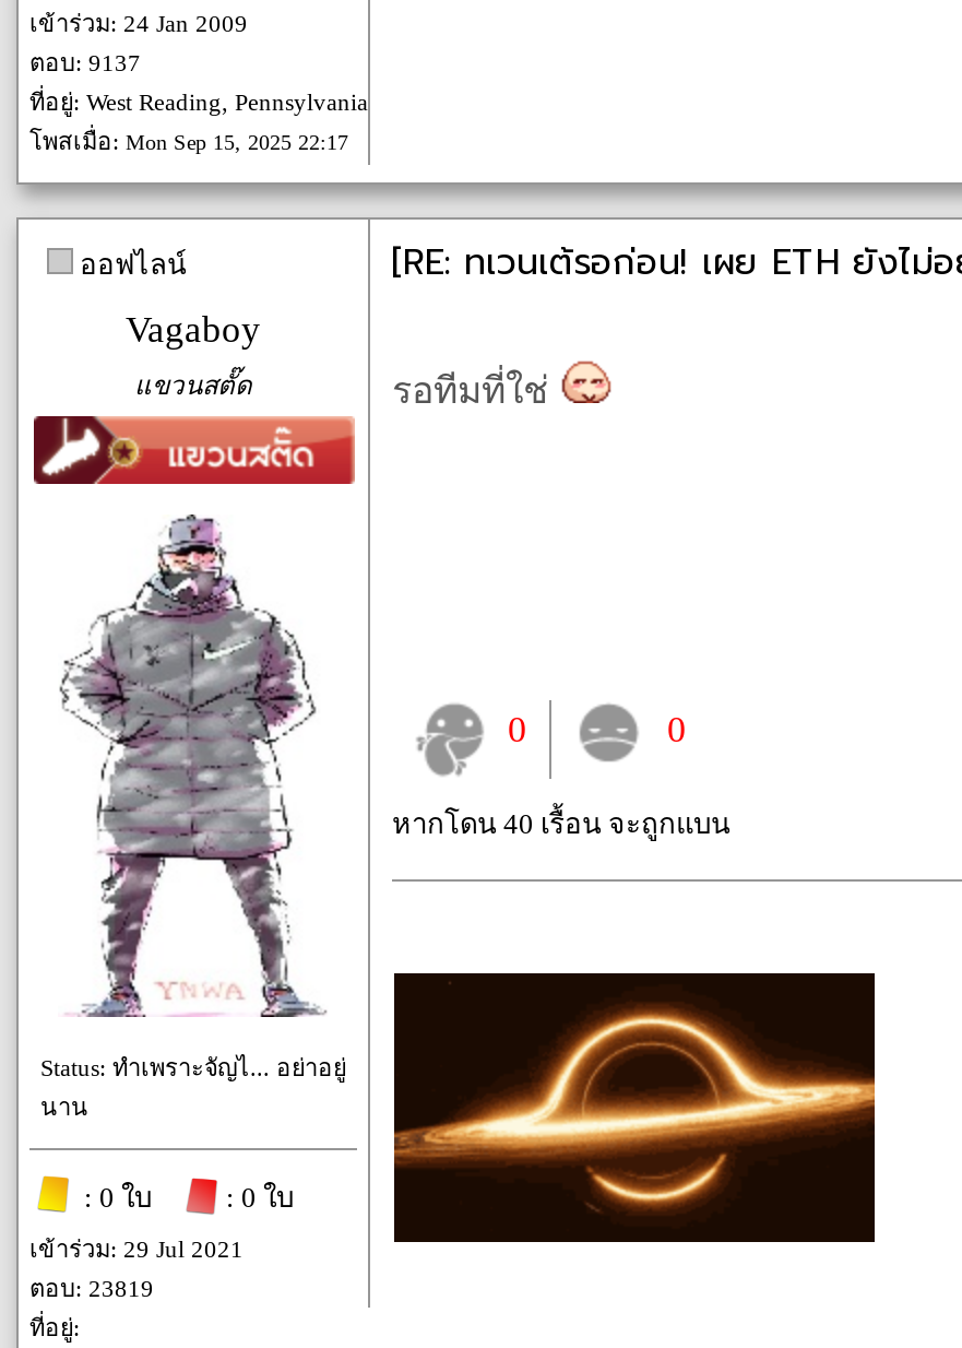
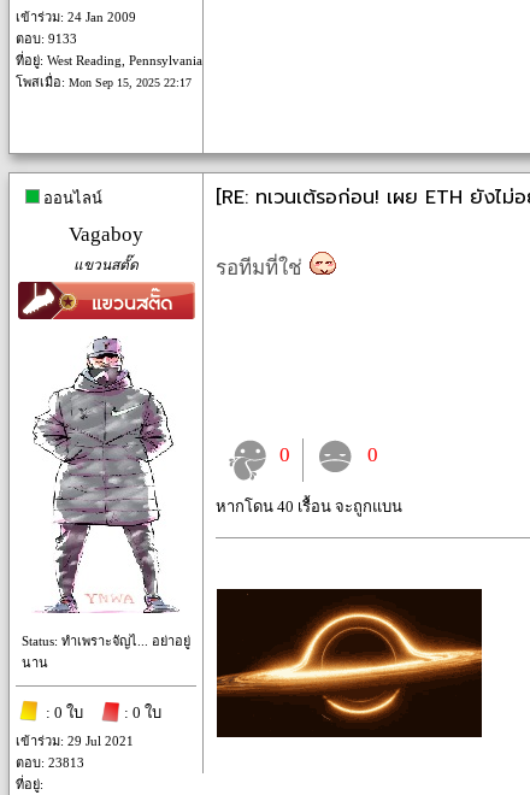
- ตอบ: 9137
+ ตอบ: 9133

- ออฟไลน์
+ ออนไลน์

- ตอบ: 23819
+ ตอบ: 23813
